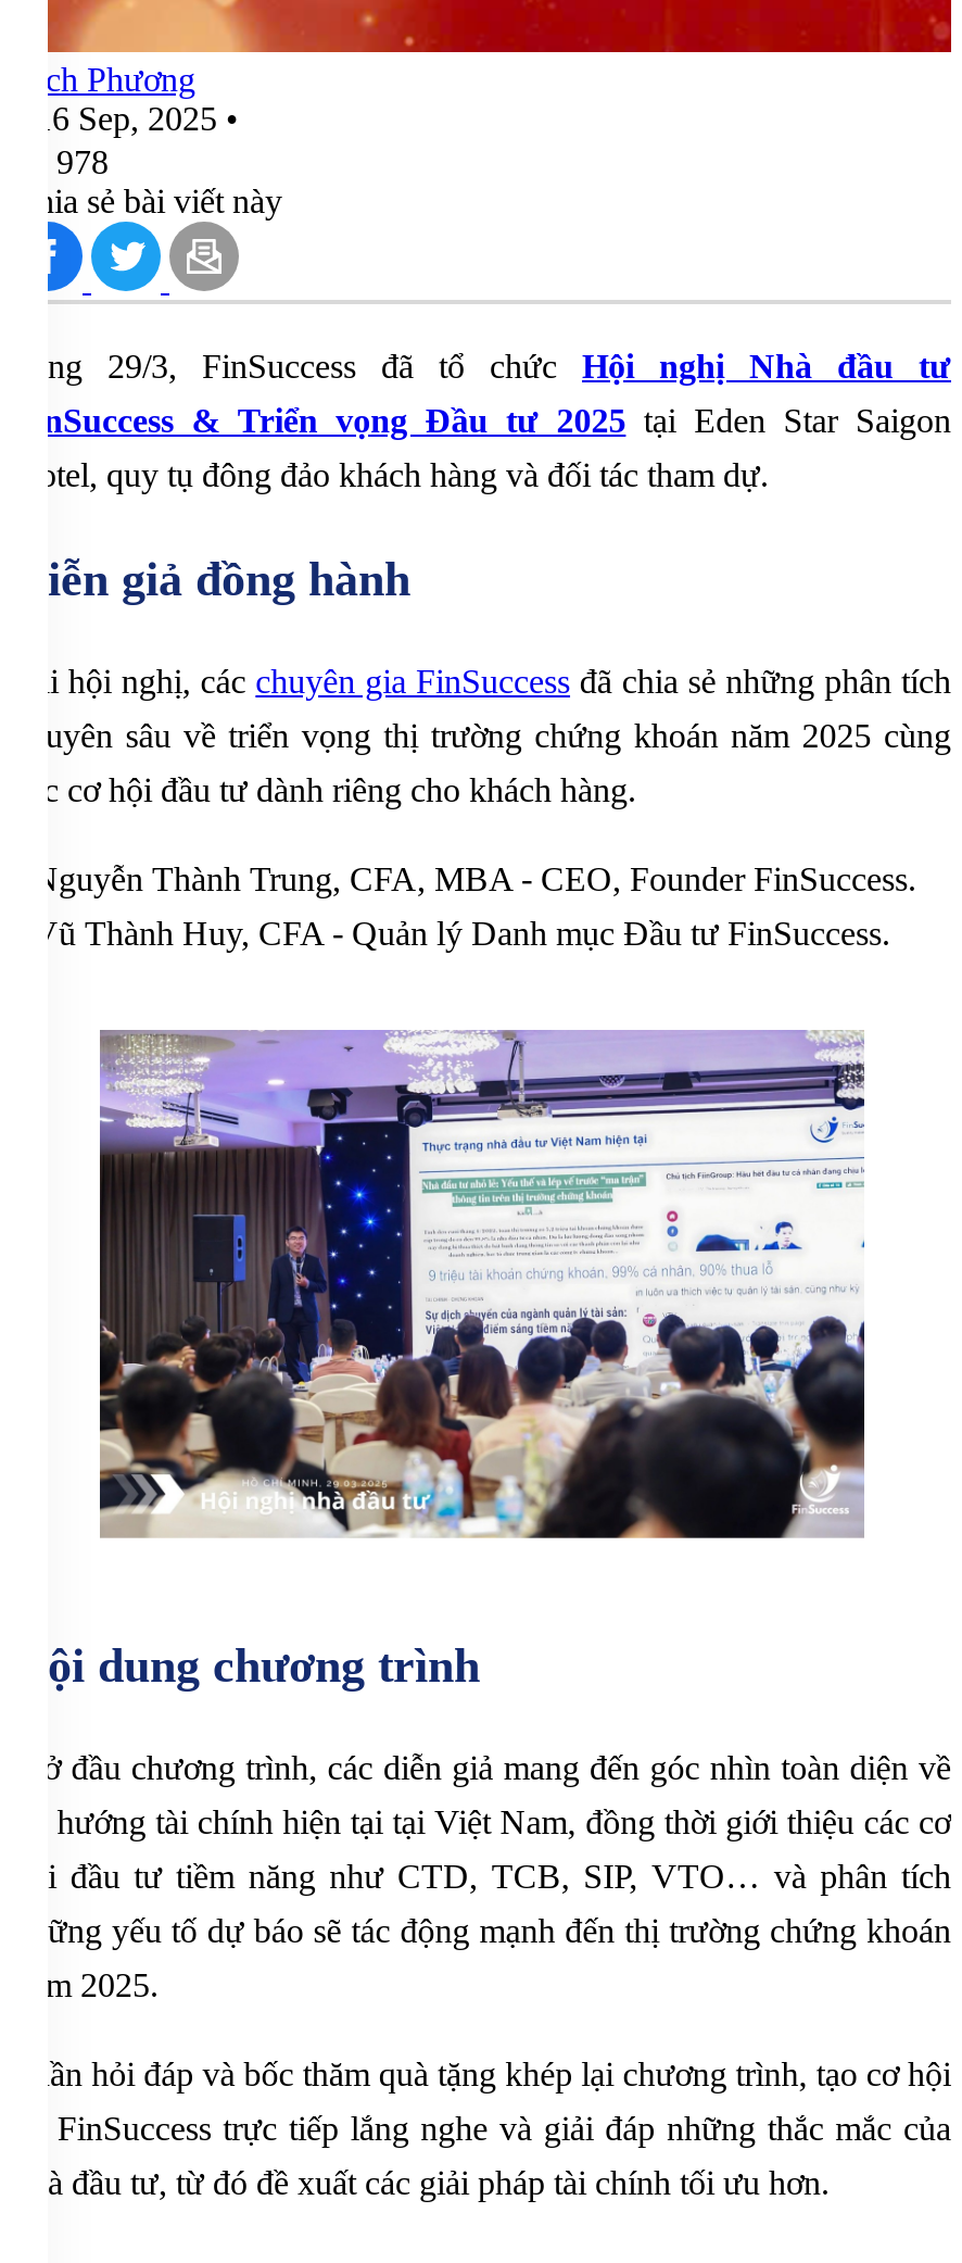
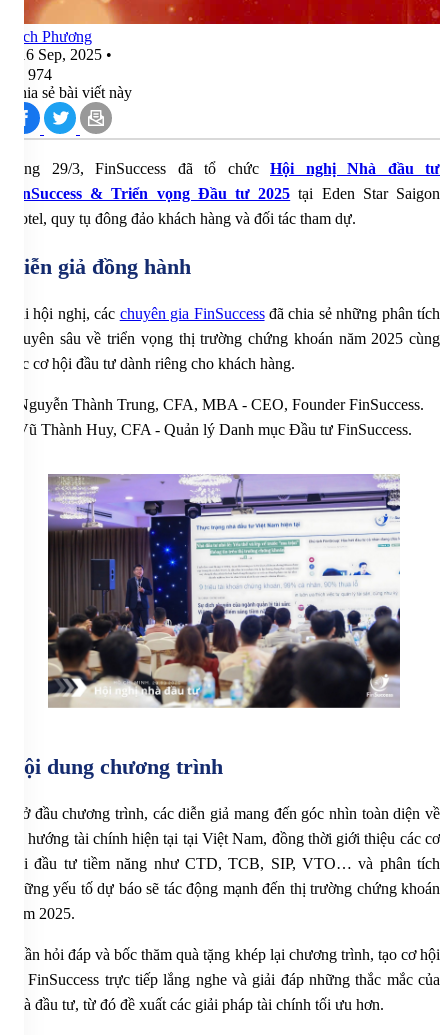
- 978
+ 974
